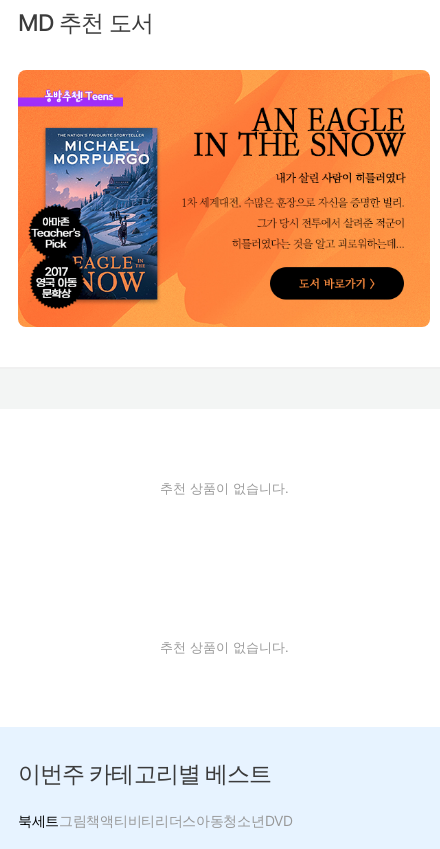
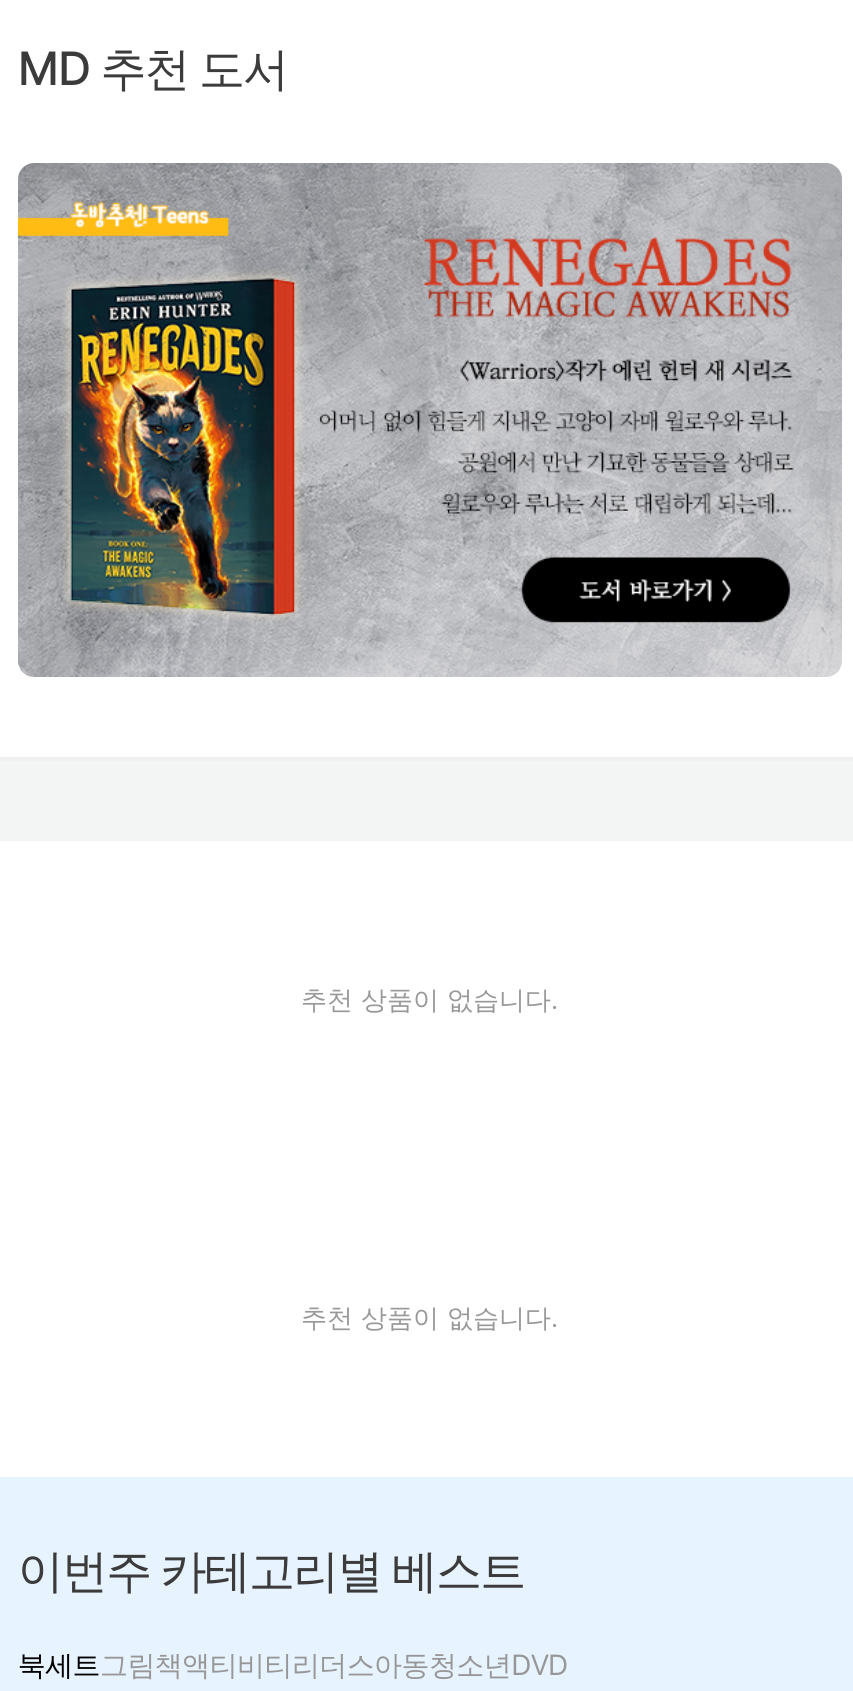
- [image]
+ [image]
